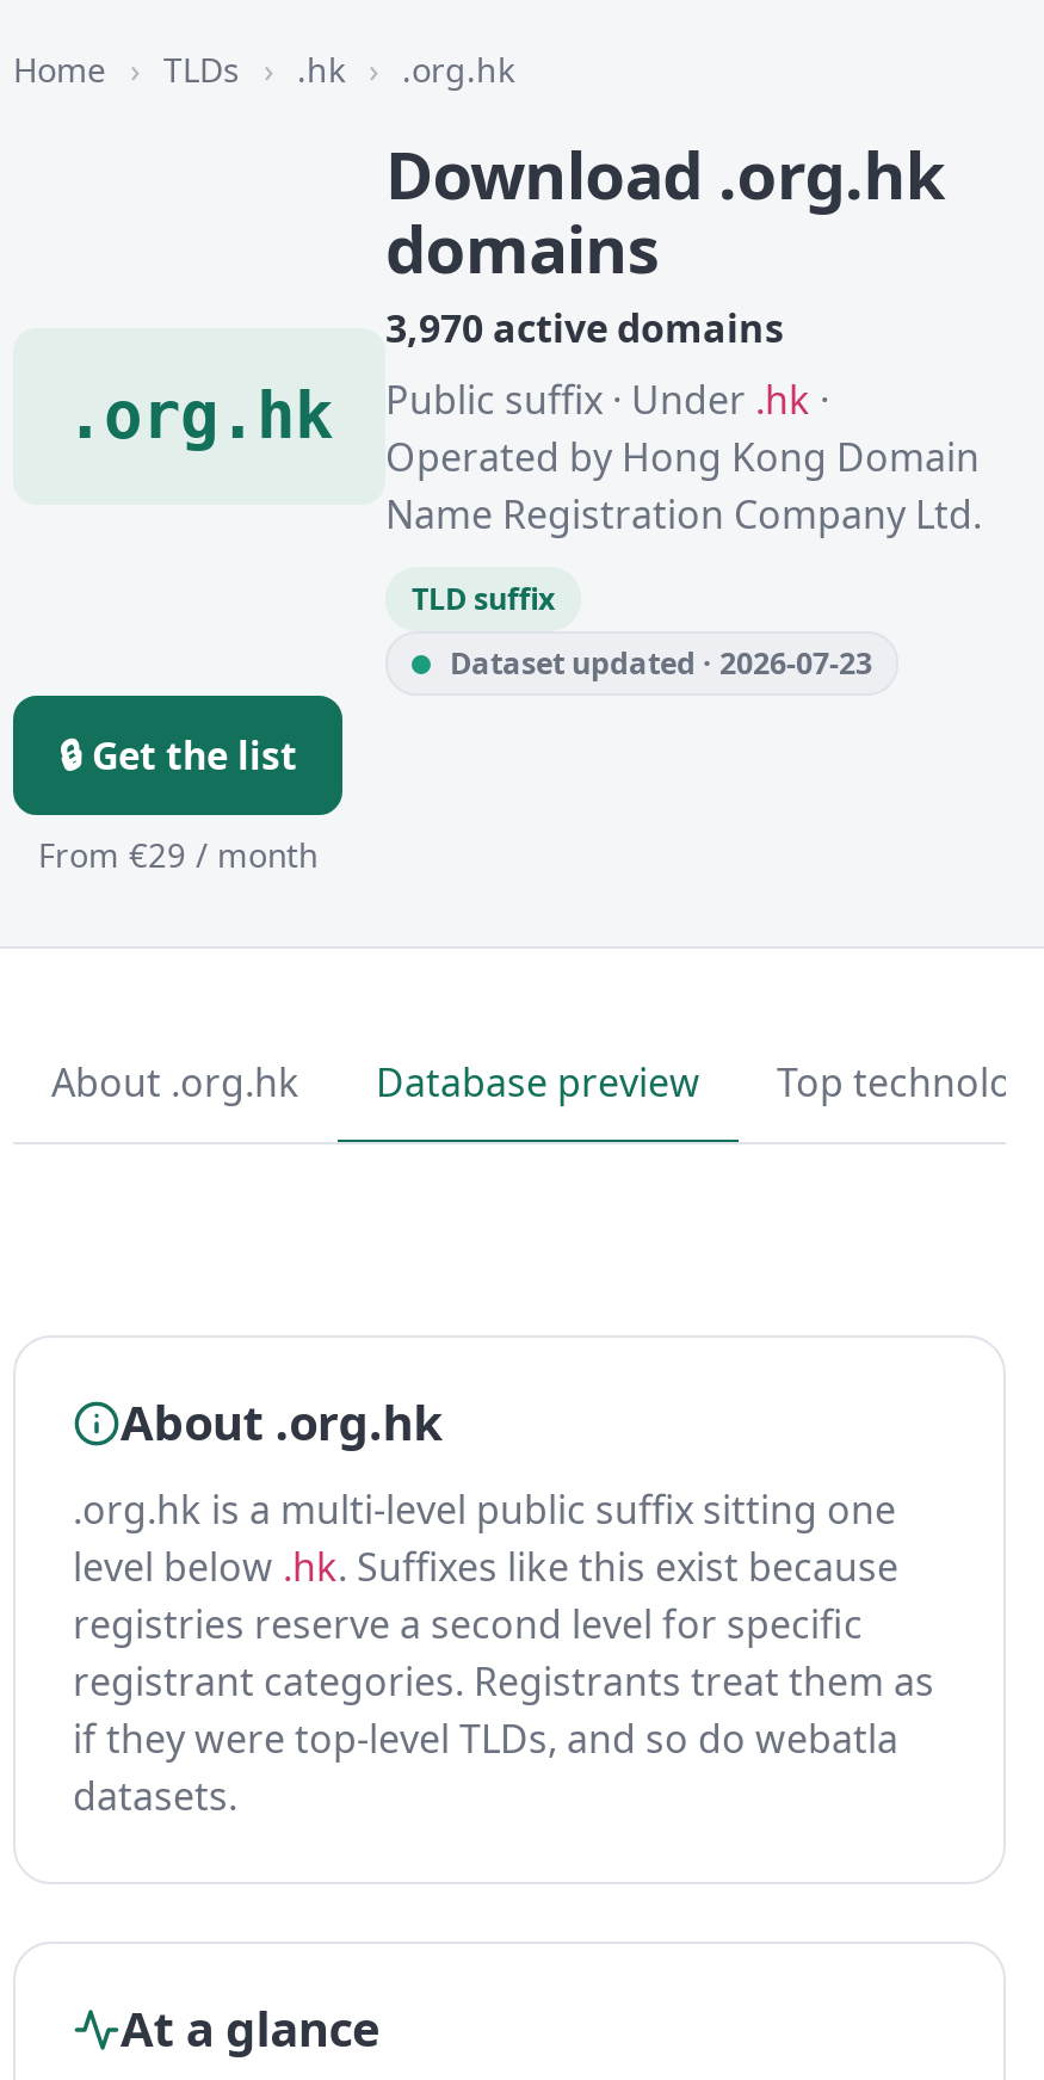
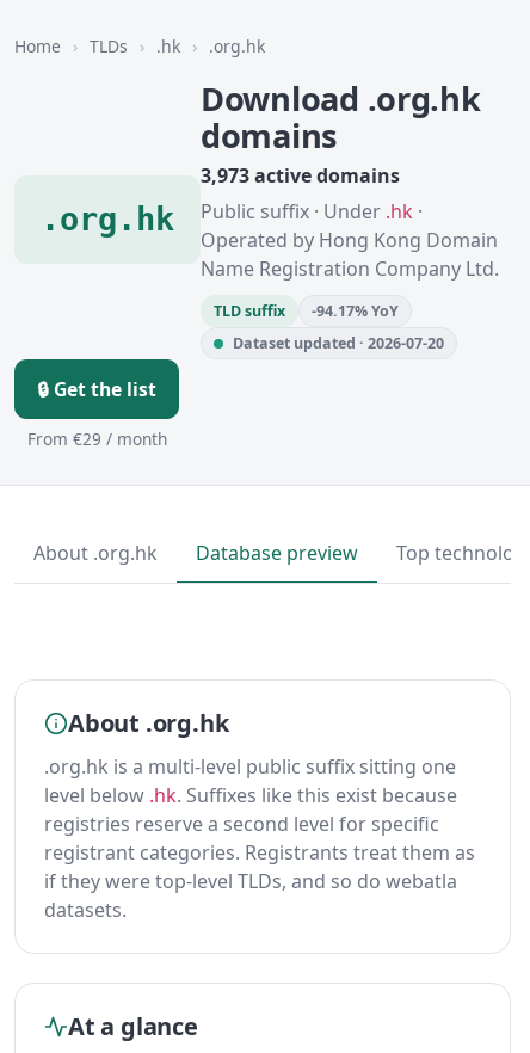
- 3,970 active domains
+ 3,973 active domains

- Dataset updated · 2026-07-23
+ -94.17% YoY
+ Dataset updated · 2026-07-20
